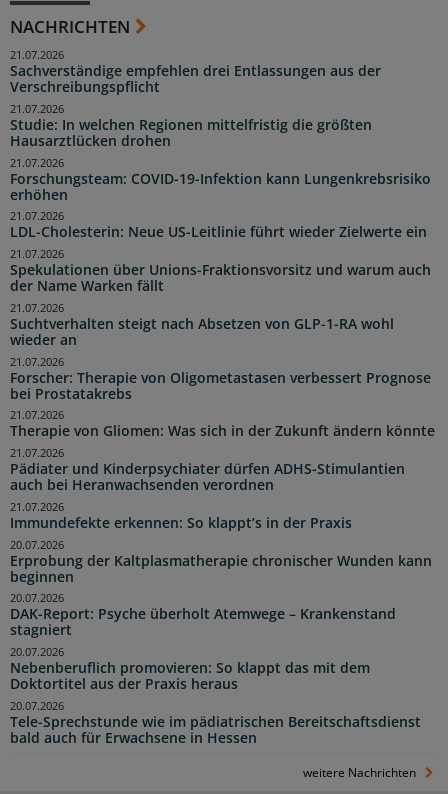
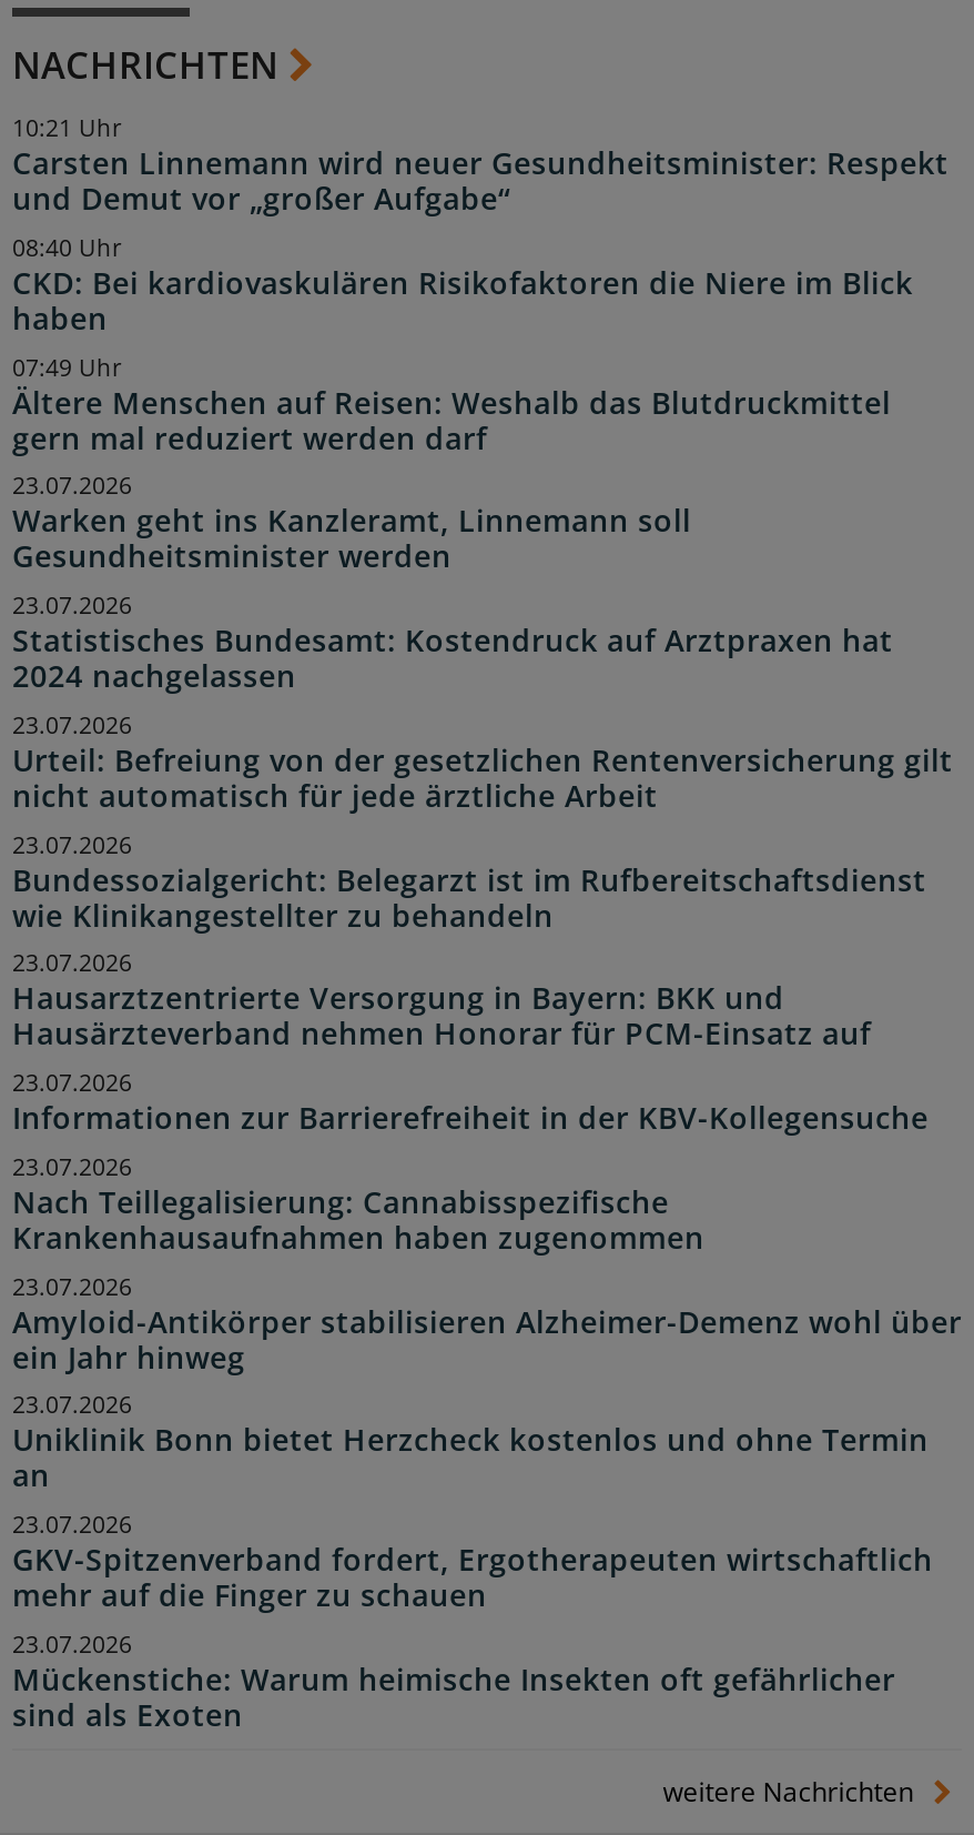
- 21.07.2026
+ 10:21 Uhr

- Sachverständige empfehlen drei Entlassungen aus der
- Verschreibungspflicht
+ Carsten Linnemann wird neuer Gesundheitsminister: Respekt
+ und Demut vor „großer Aufgabe“

- 21.07.2026
+ 08:40 Uhr

- Studie: In welchen Regionen mittelfristig die größten
- Hausarztlücken drohen
+ CKD: Bei kardiovaskulären Risikofaktoren die Niere im Blick
+ haben

- 21.07.2026
+ 07:49 Uhr

- Forschungsteam: COVID-19-Infektion kann Lungenkrebsrisiko
- erhöhen
+ Ältere Menschen auf Reisen: Weshalb das Blutdruckmittel
+ gern mal reduziert werden darf

- 21.07.2026
+ 23.07.2026

- LDL-Cholesterin: Neue US-Leitlinie führt wieder Zielwerte ein
+ Warken geht ins Kanzleramt, Linnemann soll
+ Gesundheitsminister werden

- 21.07.2026
+ 23.07.2026

- Spekulationen über Unions-Fraktionsvorsitz und warum auch
- der Name Warken fällt
+ Statistisches Bundesamt: Kostendruck auf Arztpraxen hat
+ 2024 nachgelassen

- 21.07.2026
+ 23.07.2026

- Suchtverhalten steigt nach Absetzen von GLP-1-RA wohl
- wieder an
+ Urteil: Befreiung von der gesetzlichen Rentenversicherung gilt
+ nicht automatisch für jede ärztliche Arbeit

- 21.07.2026
+ 23.07.2026

- Forscher: Therapie von Oligometastasen verbessert Prognose
- bei Prostatakrebs
+ Bundessozialgericht: Belegarzt ist im Rufbereitschaftsdienst
+ wie Klinikangestellter zu behandeln

- 21.07.2026
+ 23.07.2026

- Therapie von Gliomen: Was sich in der Zukunft ändern könnte
+ Hausarztzentrierte Versorgung in Bayern: BKK und
+ Hausärzteverband nehmen Honorar für PCM-Einsatz auf

- 21.07.2026
+ 23.07.2026

- Pädiater und Kinderpsychiater dürfen ADHS-Stimulantien
- auch bei Heranwachsenden verordnen
+ Informationen zur Barrierefreiheit in der KBV-Kollegensuche

- 21.07.2026
+ 23.07.2026

- Immundefekte erkennen: So klappt’s in der Praxis
+ Nach Teillegalisierung: Cannabisspezifische
+ Krankenhausaufnahmen haben zugenommen

- 20.07.2026
+ 23.07.2026

- Erprobung der Kaltplasmatherapie chronischer Wunden kann
- beginnen
+ Amyloid-Antikörper stabilisieren Alzheimer-Demenz wohl über
+ ein Jahr hinweg

- 20.07.2026
+ 23.07.2026

- DAK-Report: Psyche überholt Atemwege – Krankenstand
- stagniert
+ Uniklinik Bonn bietet Herzcheck kostenlos und ohne Termin
+ an

- 20.07.2026
+ 23.07.2026

- Nebenberuflich promovieren: So klappt das mit dem
- Doktortitel aus der Praxis heraus
+ GKV-Spitzenverband fordert, Ergotherapeuten wirtschaftlich
+ mehr auf die Finger zu schauen

- 20.07.2026
+ 23.07.2026

- Tele-Sprechstunde wie im pädiatrischen Bereitschaftsdienst
- bald auch für Erwachsene in Hessen
+ Mückenstiche: Warum heimische Insekten oft gefährlicher
+ sind als Exoten
